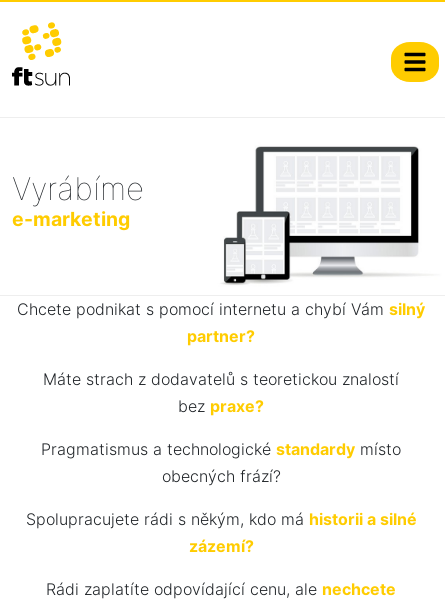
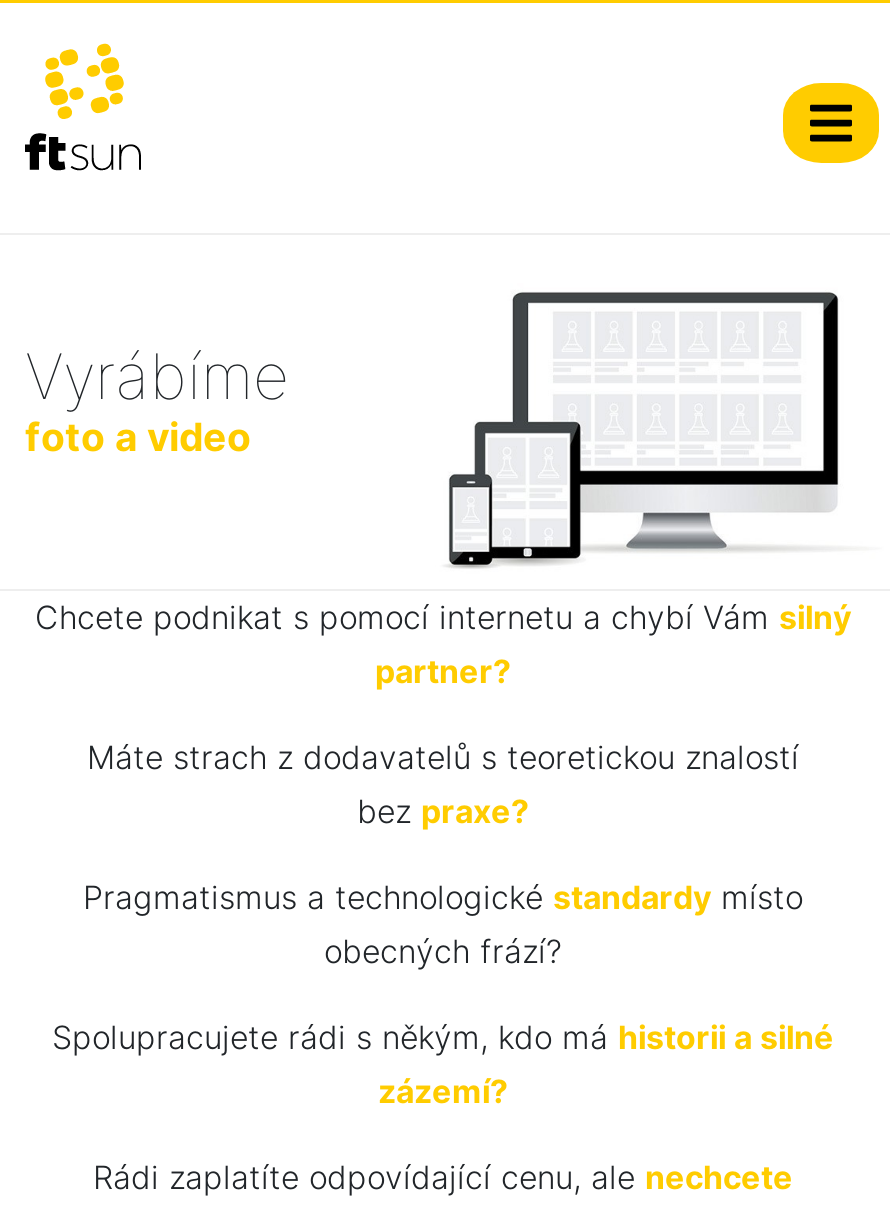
- e-marketing
+ foto a video
